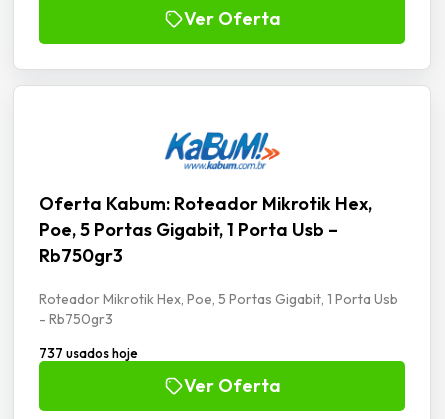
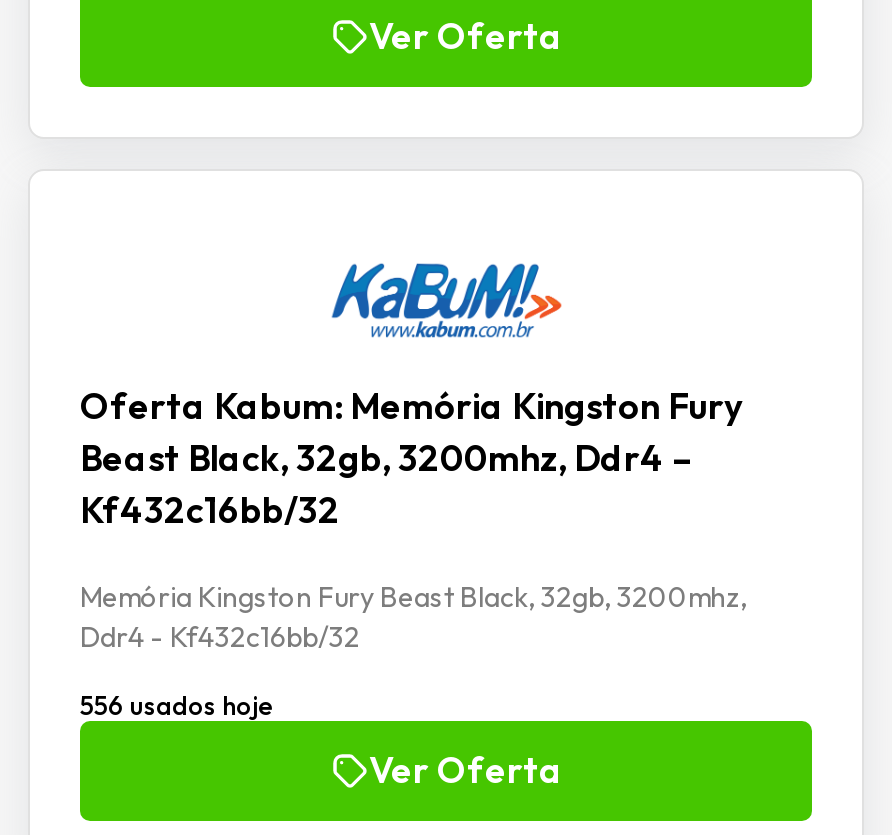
- Oferta Kabum: Roteador Mikrotik Hex,
- Poe, 5 Portas Gigabit, 1 Porta Usb –
- Rb750gr3
+ Oferta Kabum: Memória Kingston Fury
+ Beast Black, 32gb, 3200mhz, Ddr4 –
+ Kf432c16bb/32

- Roteador Mikrotik Hex, Poe, 5 Portas Gigabit, 1 Porta Usb
- - Rb750gr3
+ Memória Kingston Fury Beast Black, 32gb, 3200mhz,
+ Ddr4 - Kf432c16bb/32

- 737 usados hoje
+ 556 usados hoje
